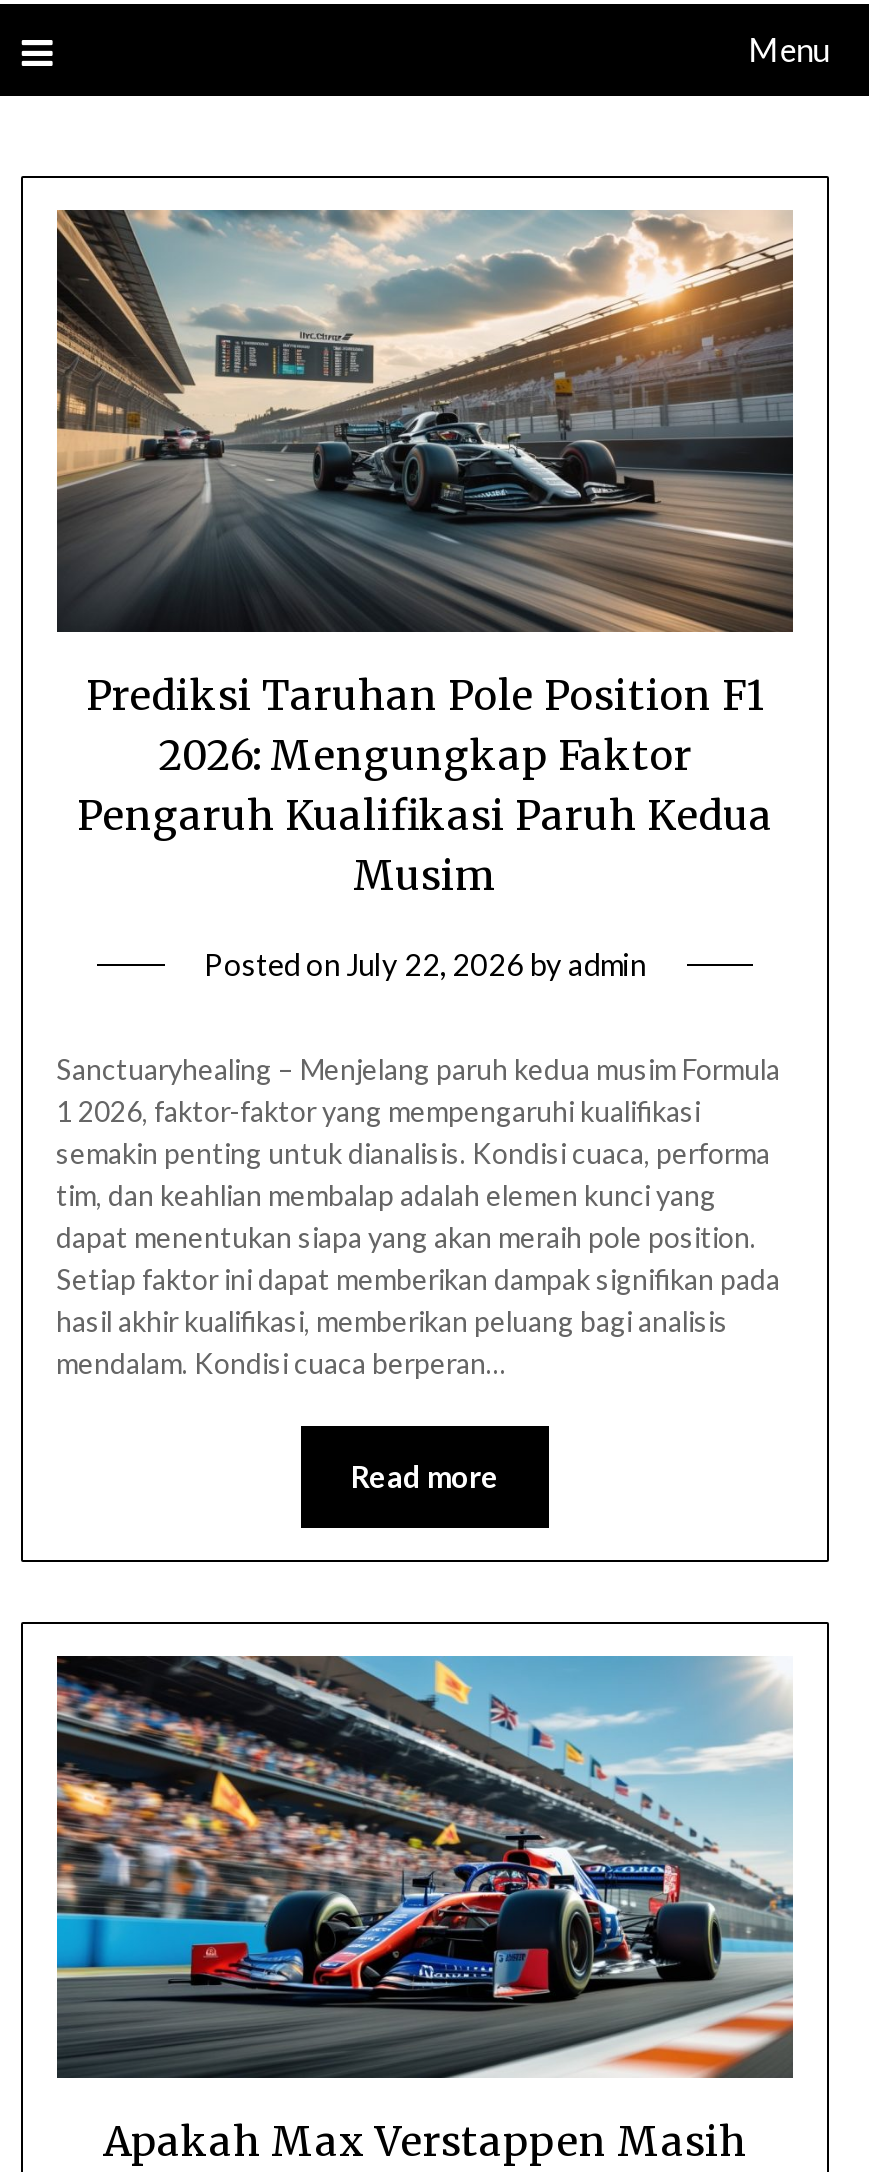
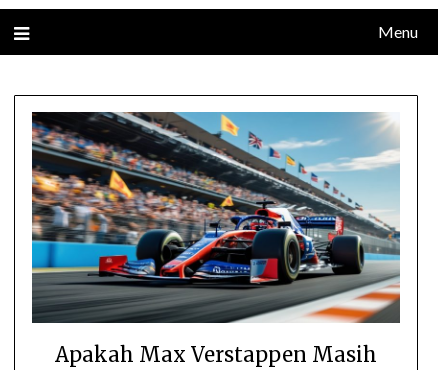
- [image]
- Prediksi Taruhan Pole Position F1
- 2026: Mengungkap Faktor
- Pengaruh Kualifikasi Paruh Kedua
- Musim
- Posted on July 22, 2026 by admin
- Sanctuaryhealing – Menjelang paruh kedua musim Formula
- 1 2026, faktor-faktor yang mempengaruhi kualifikasi
- semakin penting untuk dianalisis. Kondisi cuaca, performa
- tim, dan keahlian membalap adalah elemen kunci yang
- dapat menentukan siapa yang akan meraih pole position.
- Setiap faktor ini dapat memberikan dampak signifikan pada
- hasil akhir kualifikasi, memberikan peluang bagi analisis
- mendalam. Kondisi cuaca berperan…
- Read more
